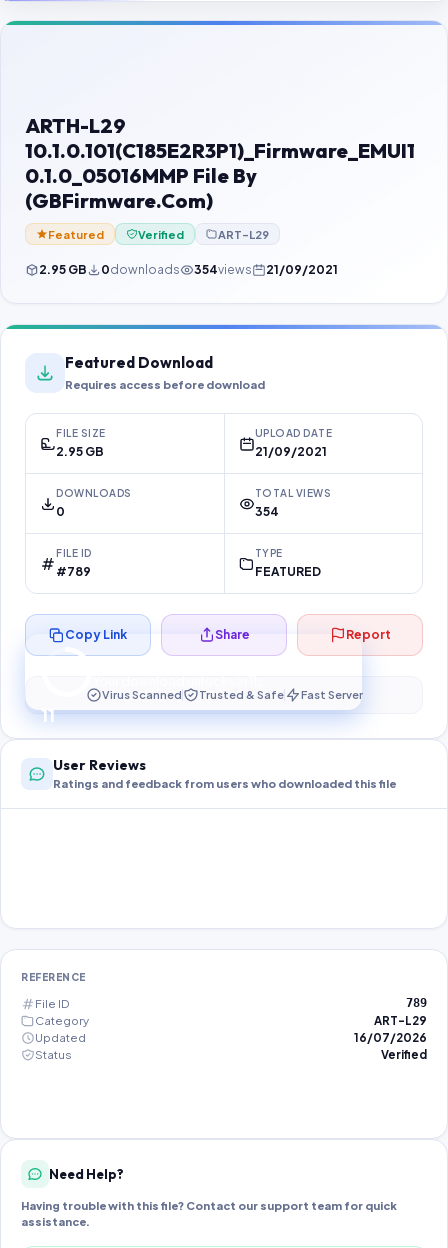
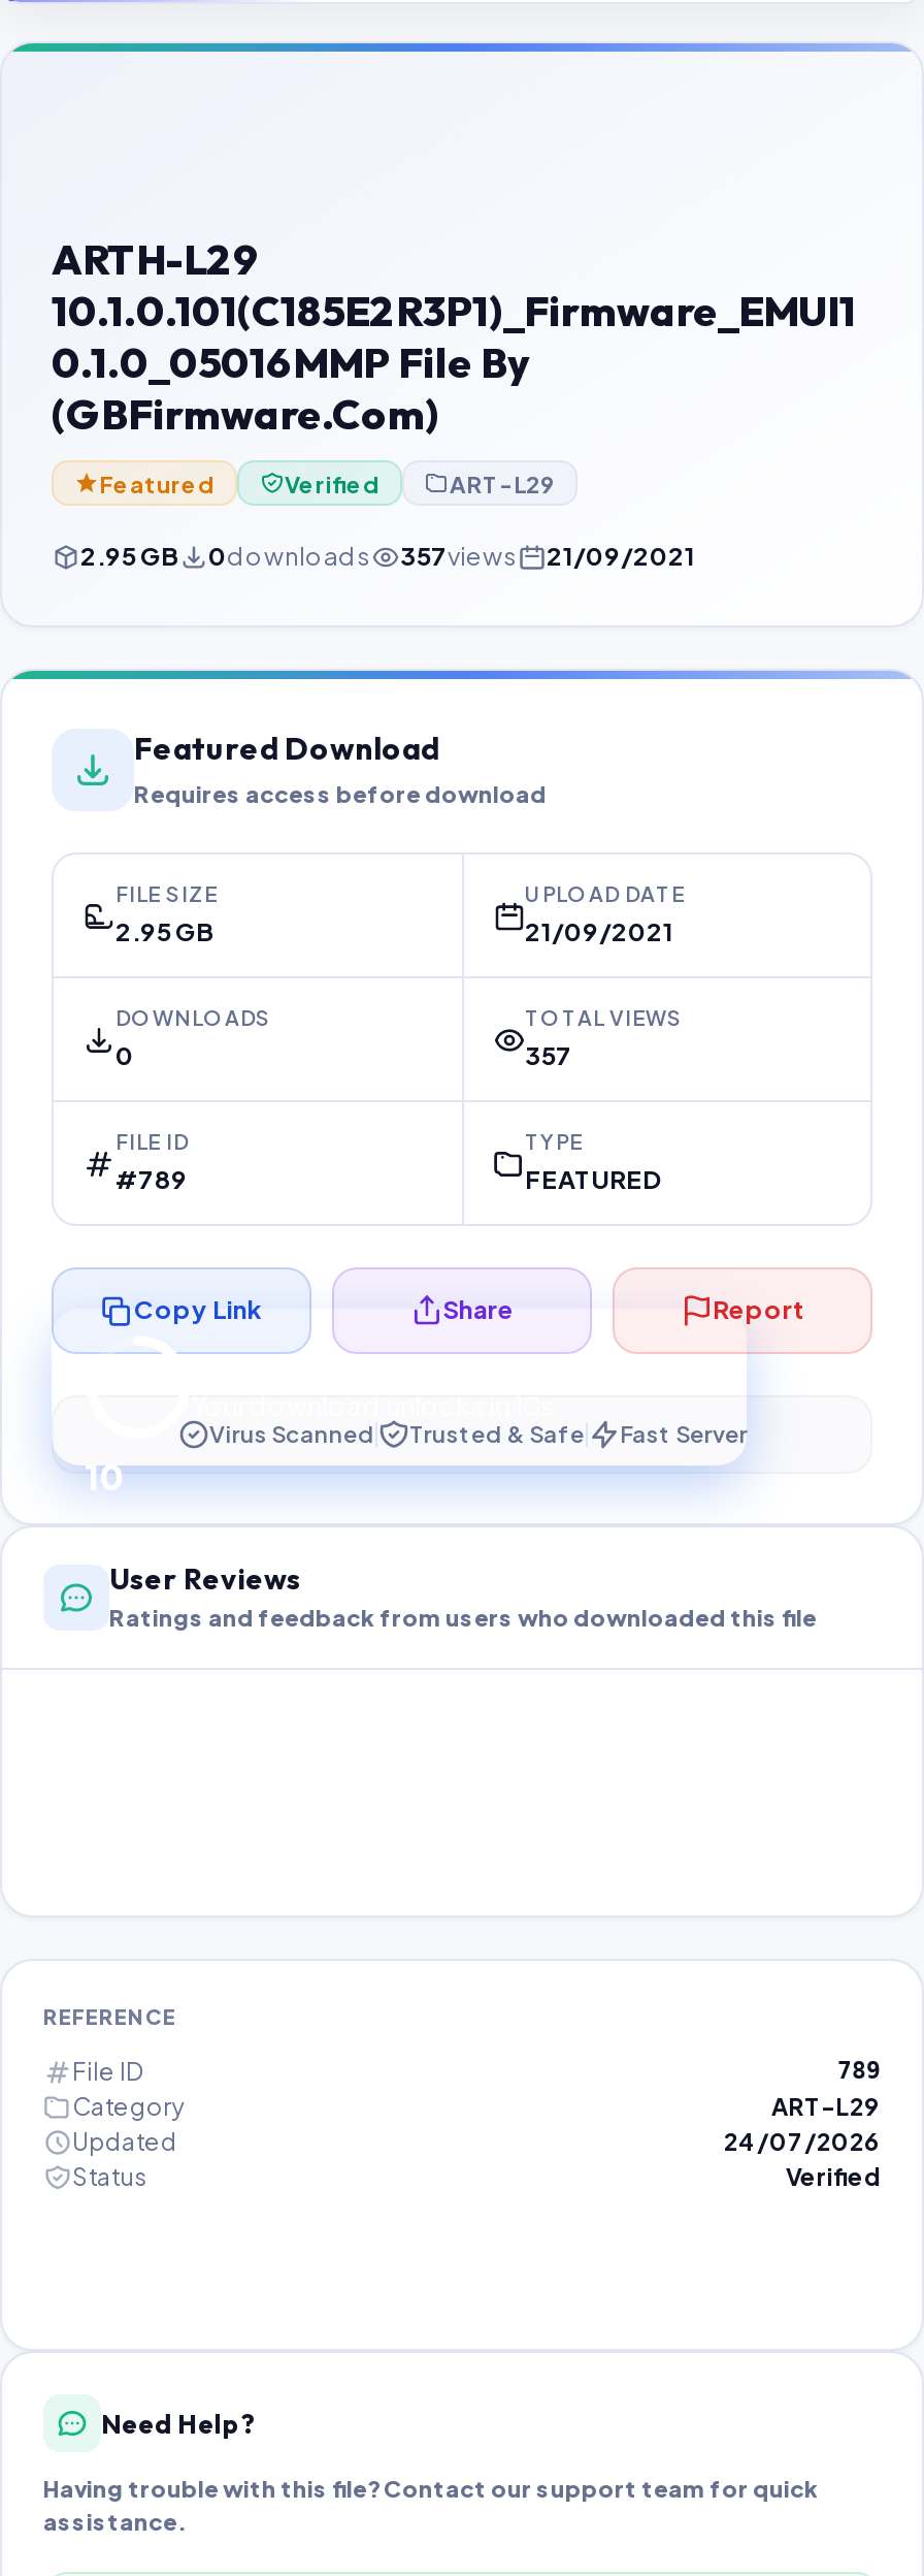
- 354views
+ 357views

- 354
+ 357

- 16/07/2026
+ 24/07/2026
